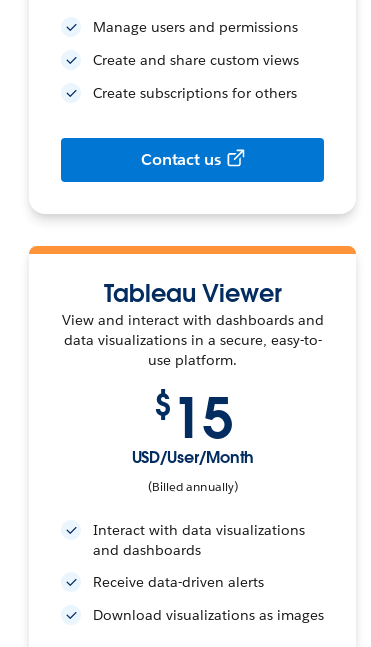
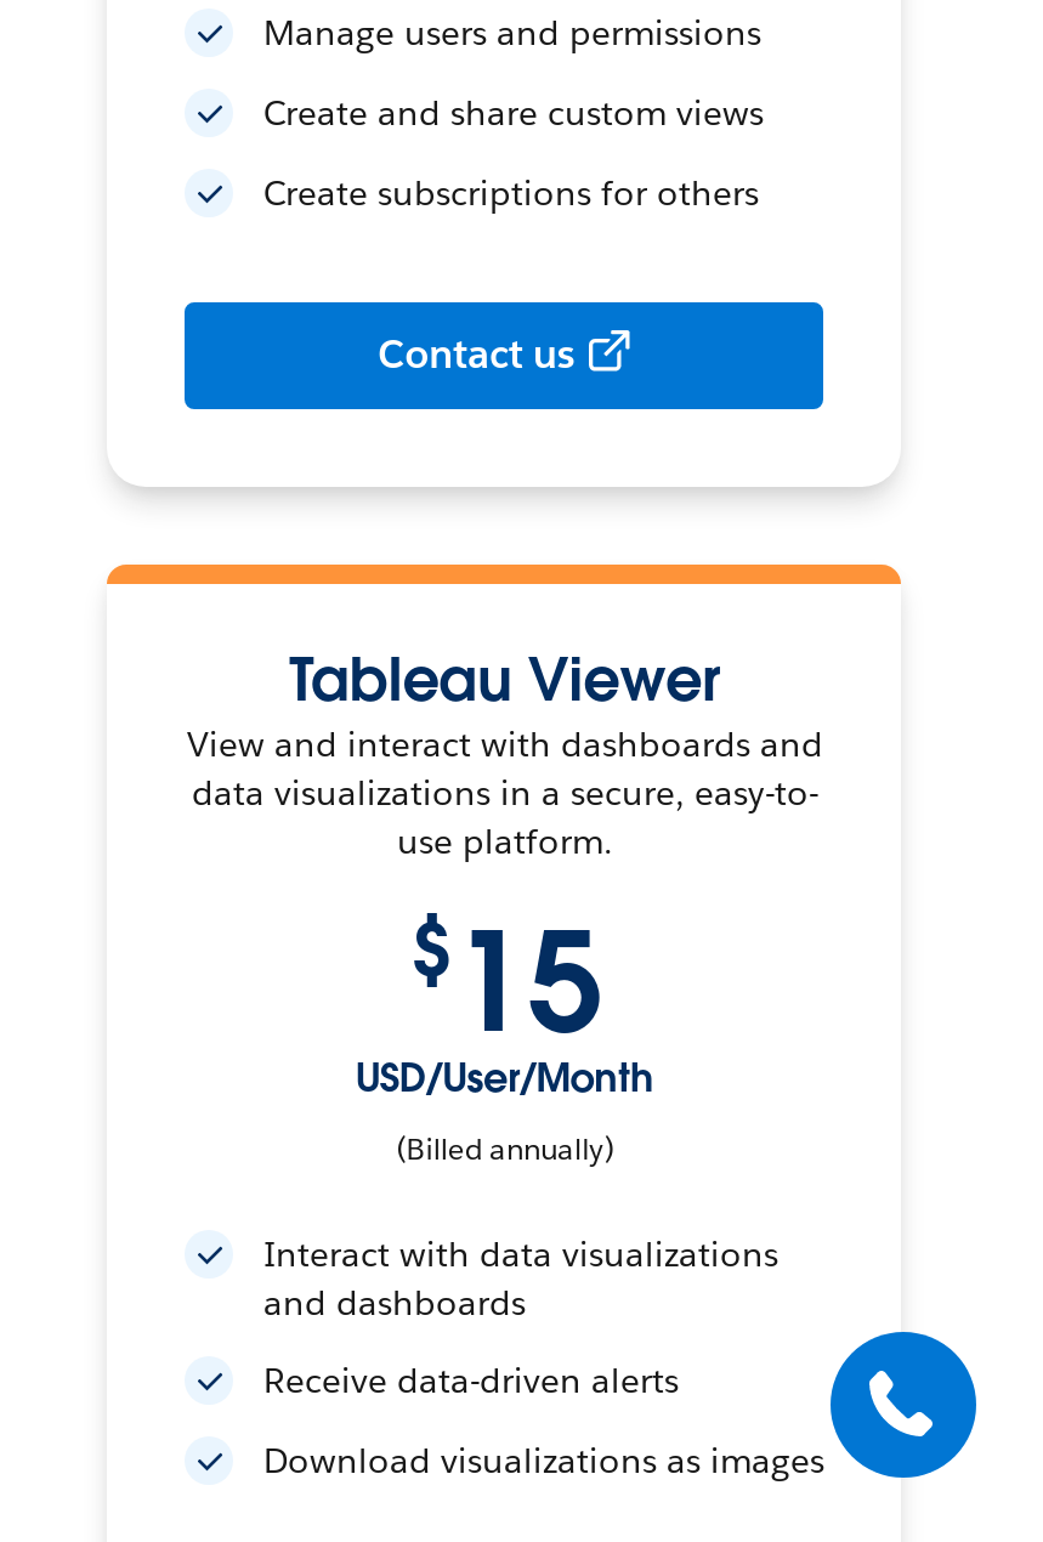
+ [image]
